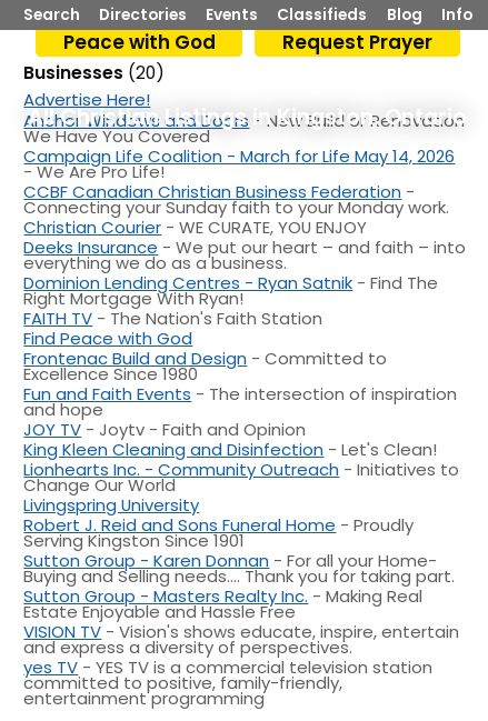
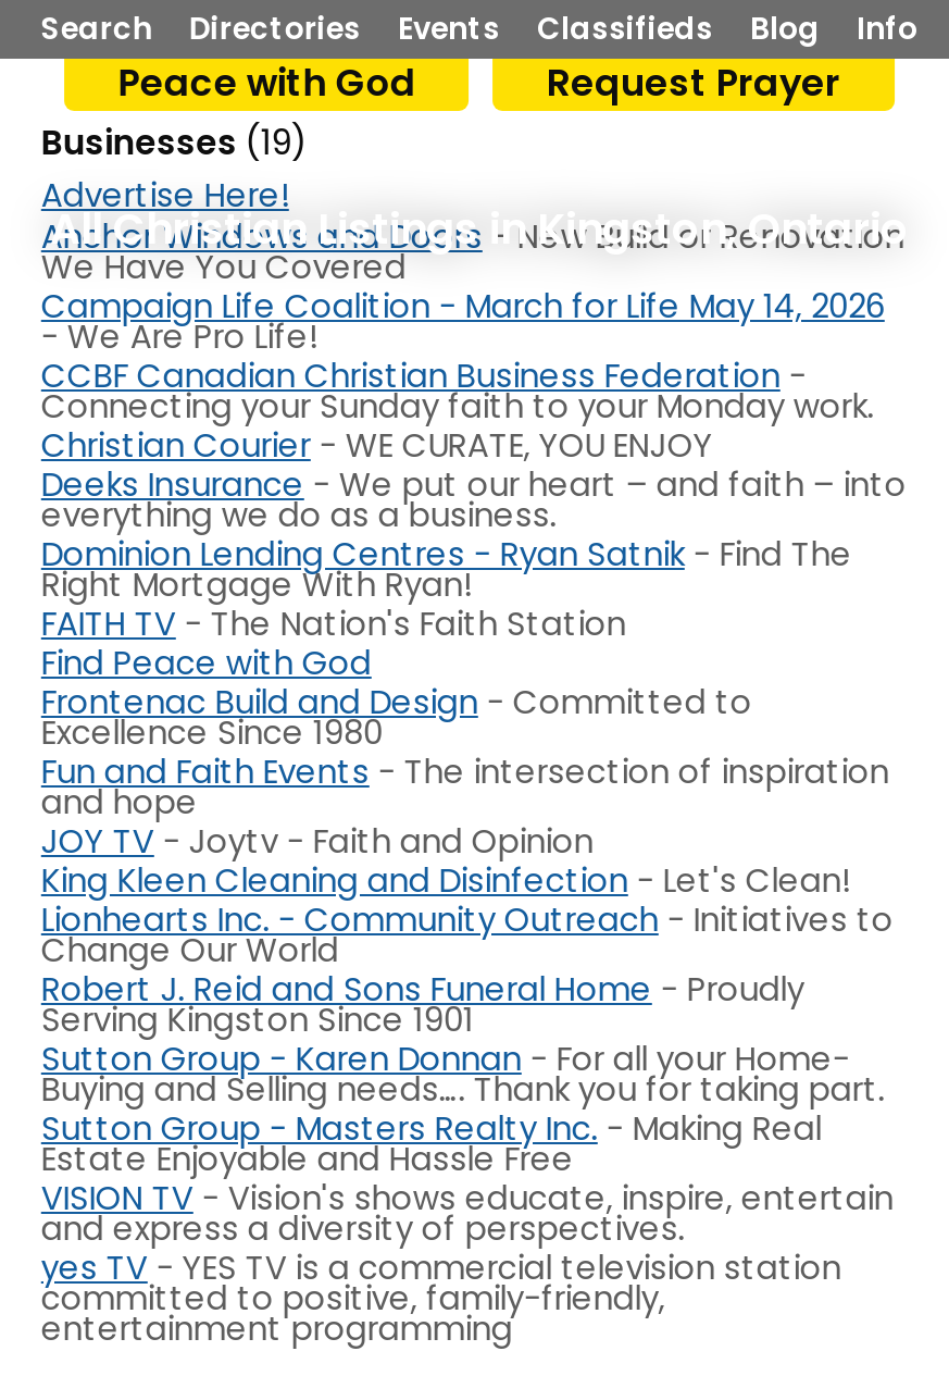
- Businesses (20)
+ Businesses (19)

- Livingspring University
